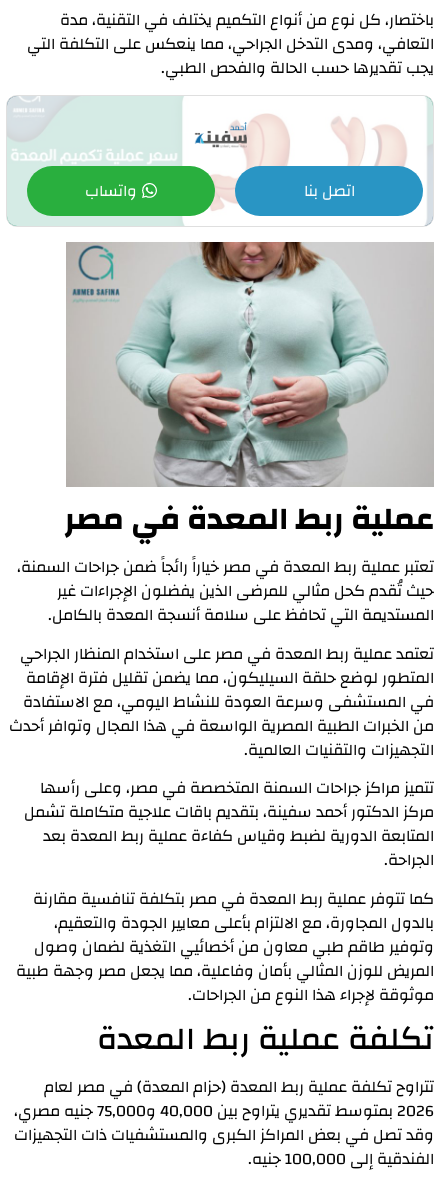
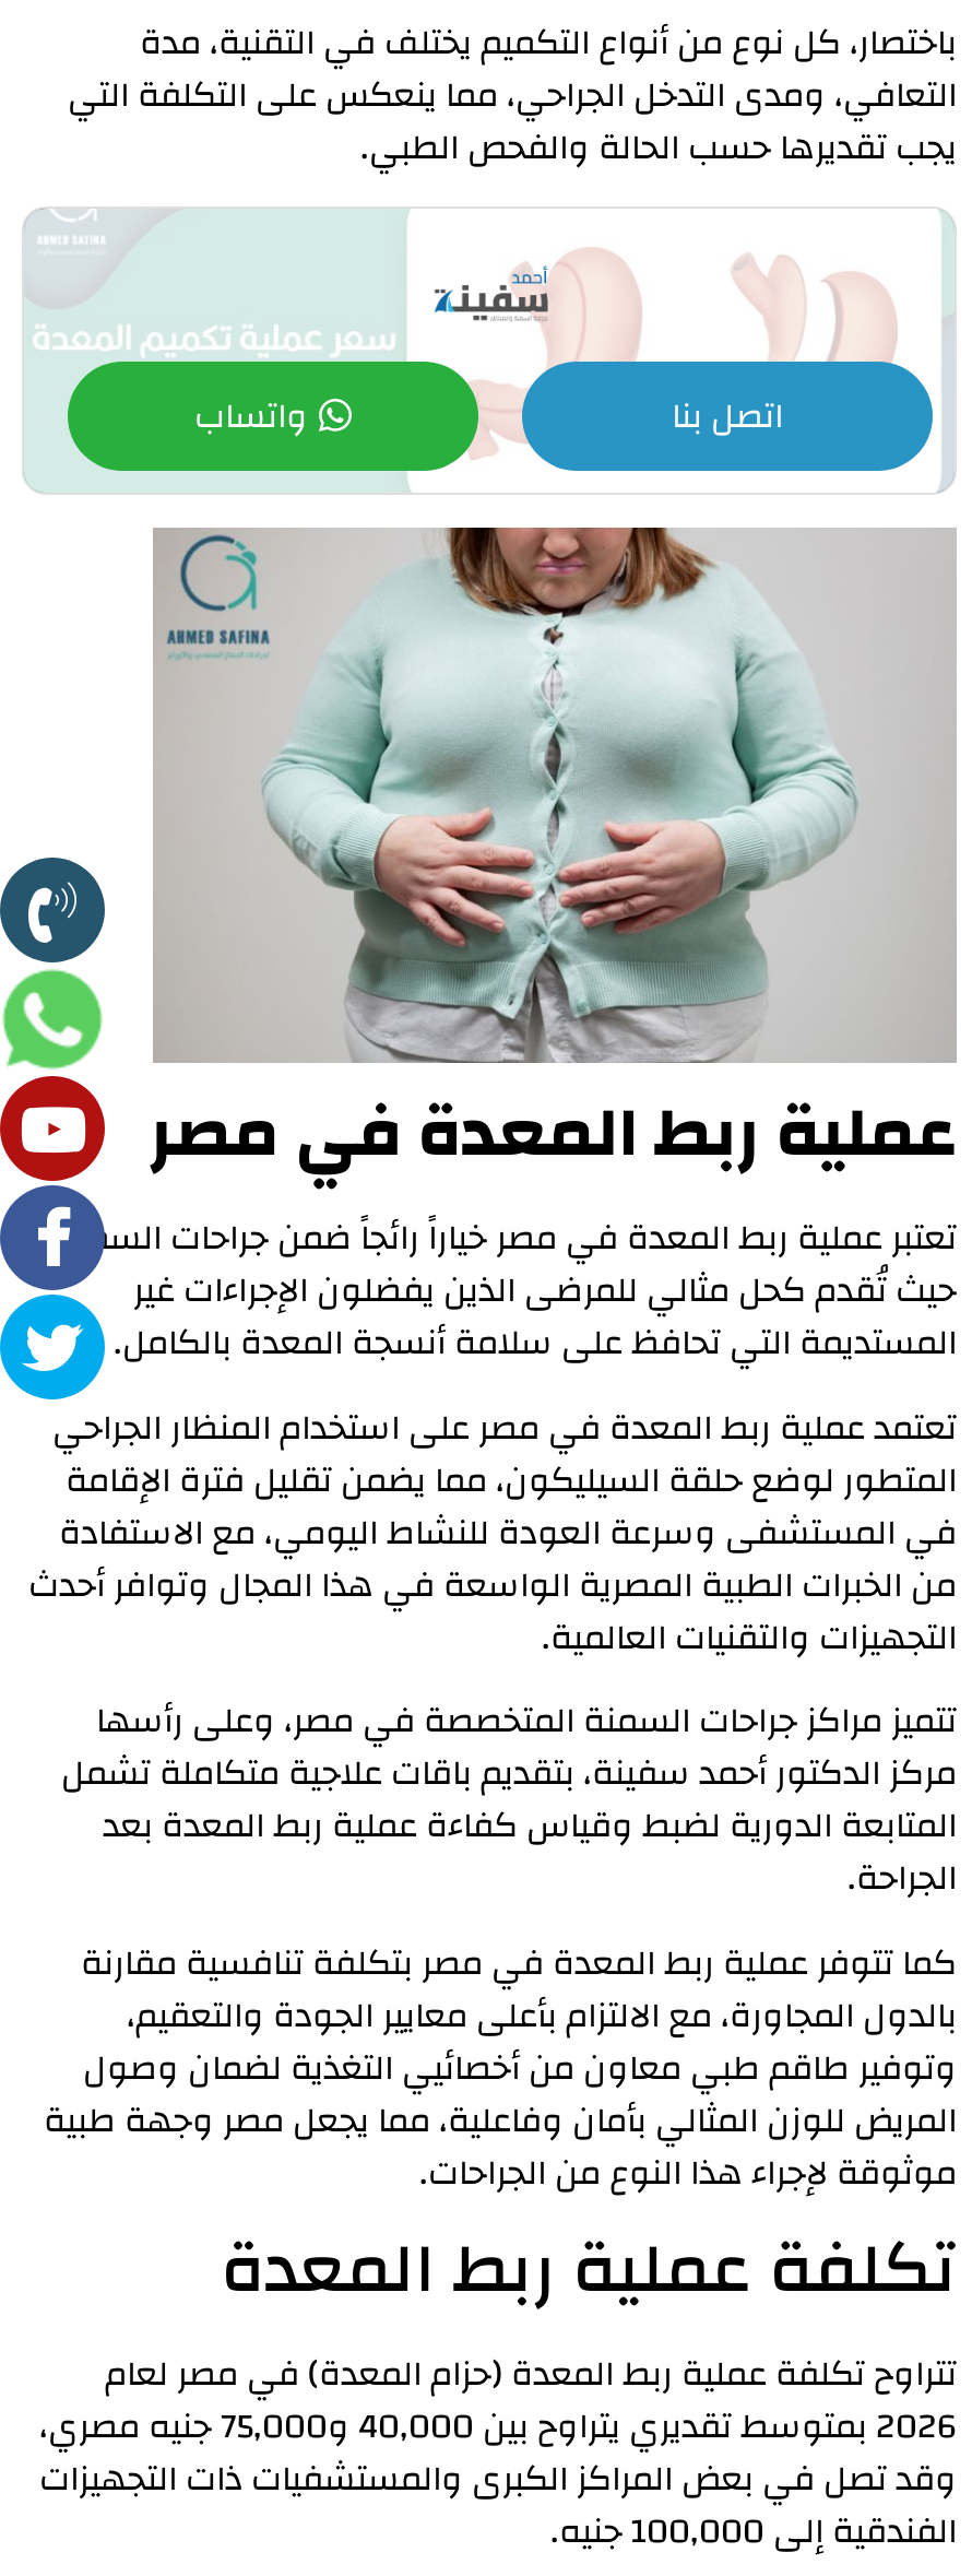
+ [image]
